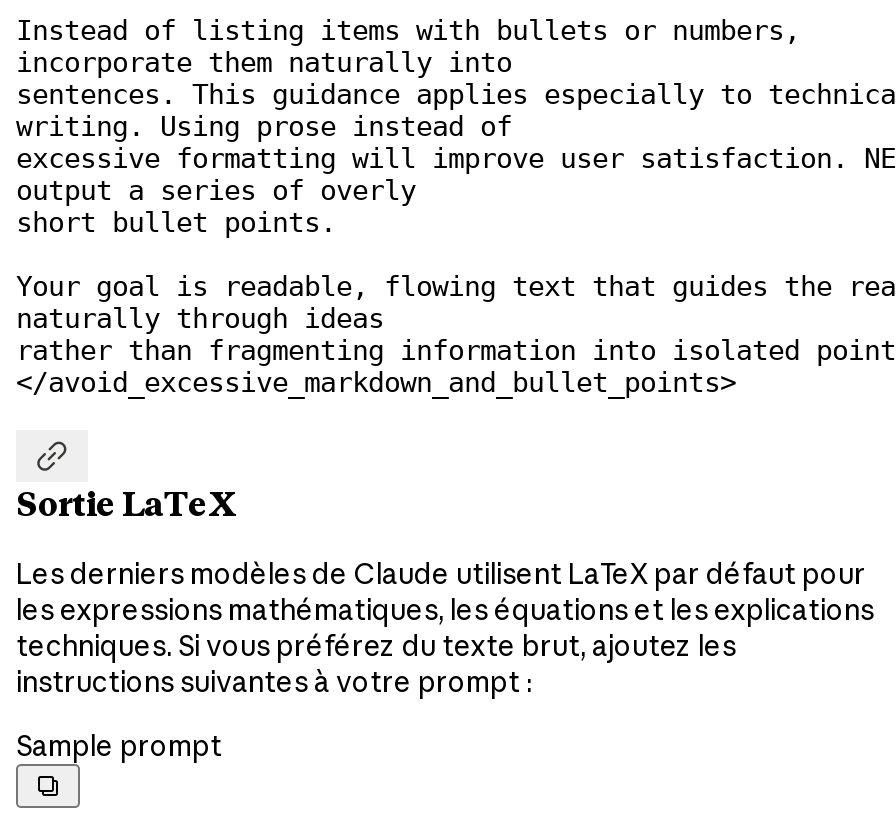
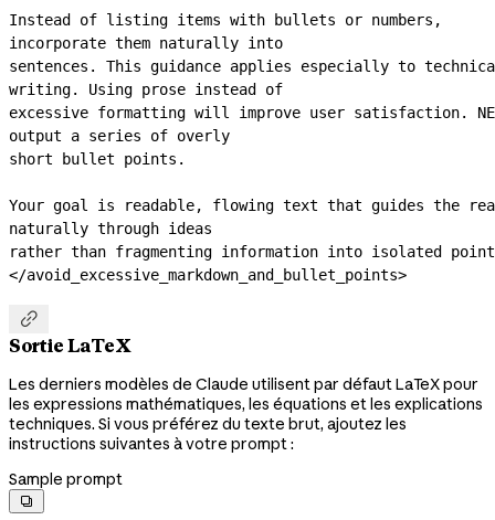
- Les derniers modèles de Claude utilisent LaTeX par défaut pour
+ Les derniers modèles de Claude utilisent par défaut LaTeX pour
